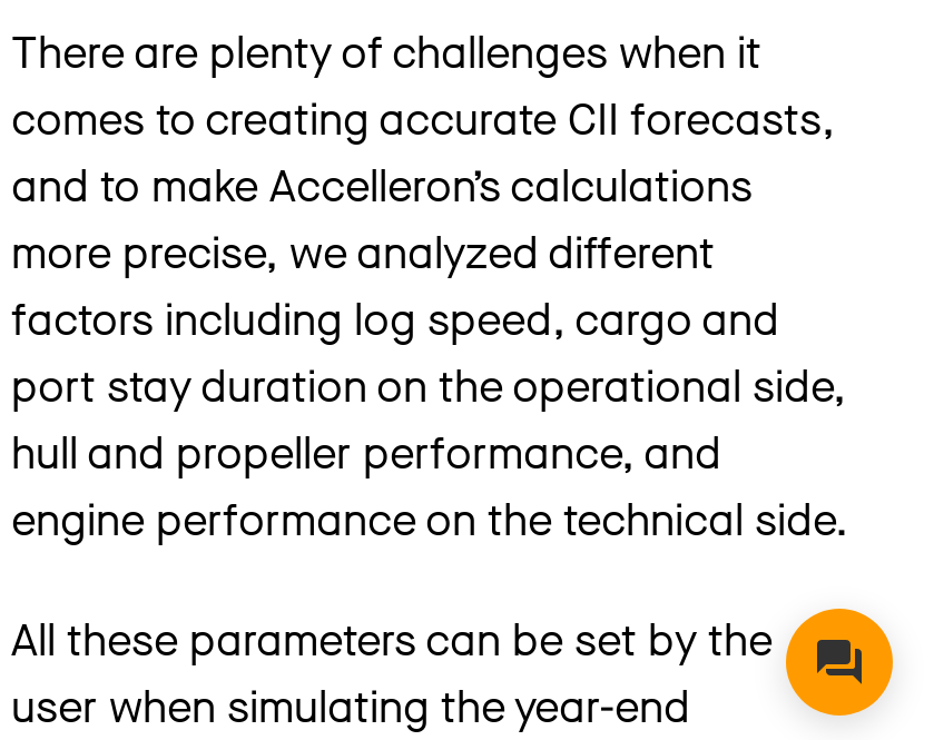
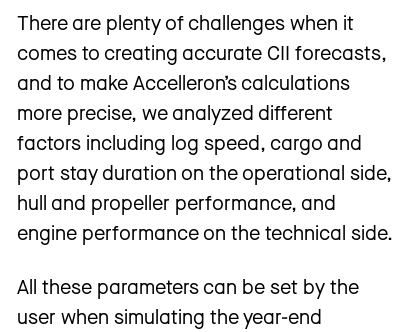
- [image]
